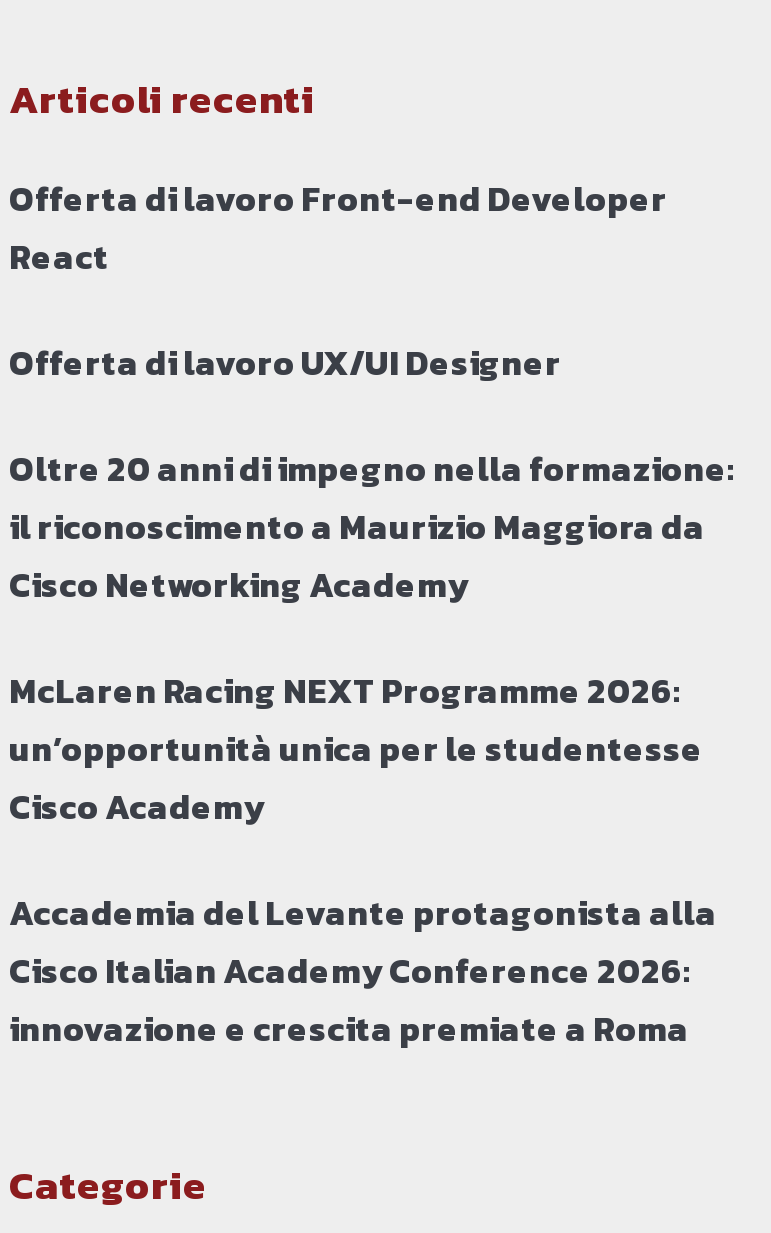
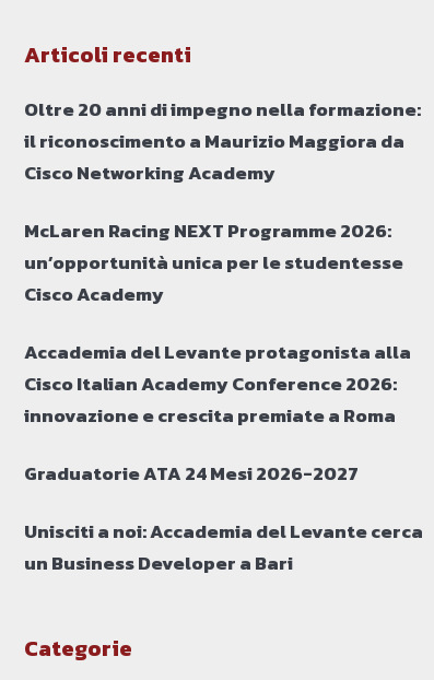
- Offerta di lavoro Front-end Developer
- React
- Offerta di lavoro UX/UI Designer

moved up: Oltre 20 anni di impegno nella formazione: | il riconoscimento a Maurizio Maggiora da | Cisco Networking Academy | ... | Cisco Italian Academy Conference 2026: | innovazione e crescita premiate a Roma

+ Graduatorie ATA 24 Mesi 2026-2027
+ Unisciti a noi: Accademia del Levante cerca
+ un Business Developer a Bari
